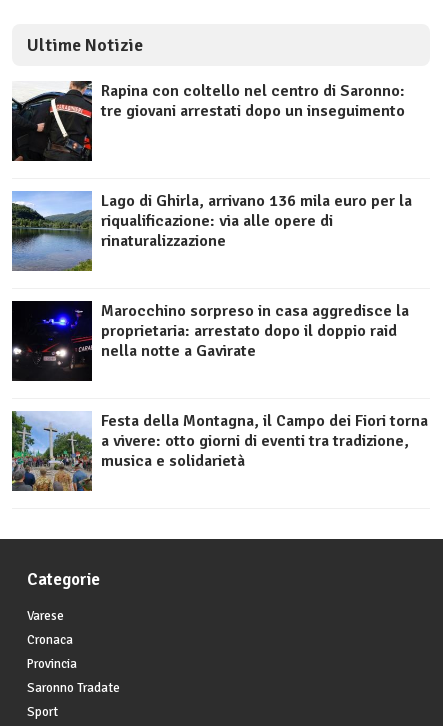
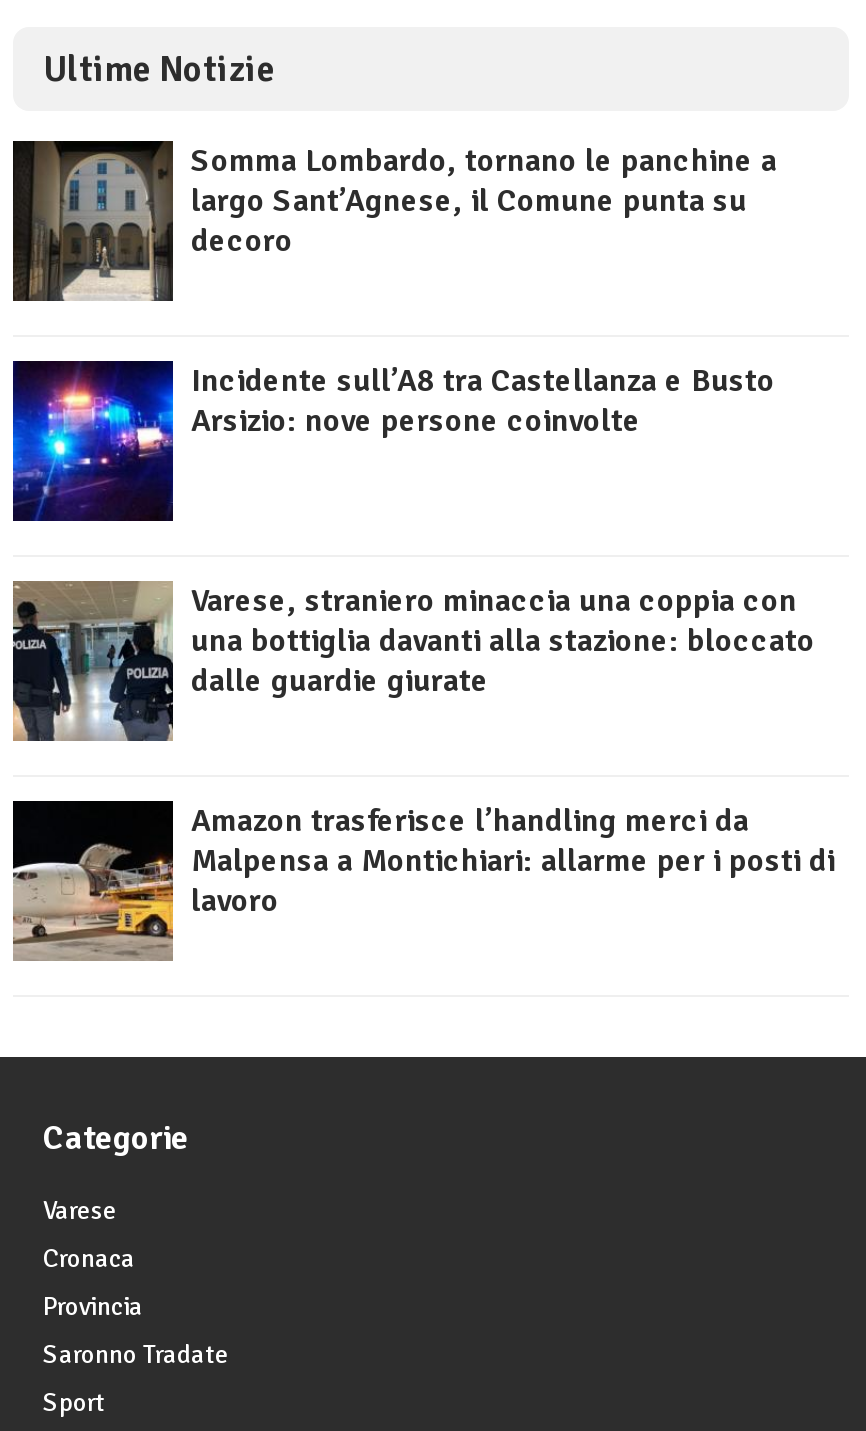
- [image]
- Rapina con coltello nel centro di Saronno:
- tre giovani arrestati dopo un inseguimento
+ [image]
+ Somma Lombardo, tornano le panchine a
+ largo Sant’Agnese, il Comune punta su
+ decoro

- [image]
- Lago di Ghirla, arrivano 136 mila euro per la
- riqualificazione: via alle opere di
- rinaturalizzazione
+ [image]
+ Incidente sull’A8 tra Castellanza e Busto
+ Arsizio: nove persone coinvolte

- [image]
- Marocchino sorpreso in casa aggredisce la
- proprietaria: arrestato dopo il doppio raid
- nella notte a Gavirate
+ [image]
+ Varese, straniero minaccia una coppia con
+ una bottiglia davanti alla stazione: bloccato
+ dalle guardie giurate

- [image]
- Festa della Montagna, il Campo dei Fiori torna
- a vivere: otto giorni di eventi tra tradizione,
- musica e solidarietà
+ [image]
+ Amazon trasferisce l’handling merci da
+ Malpensa a Montichiari: allarme per i posti di
+ lavoro
